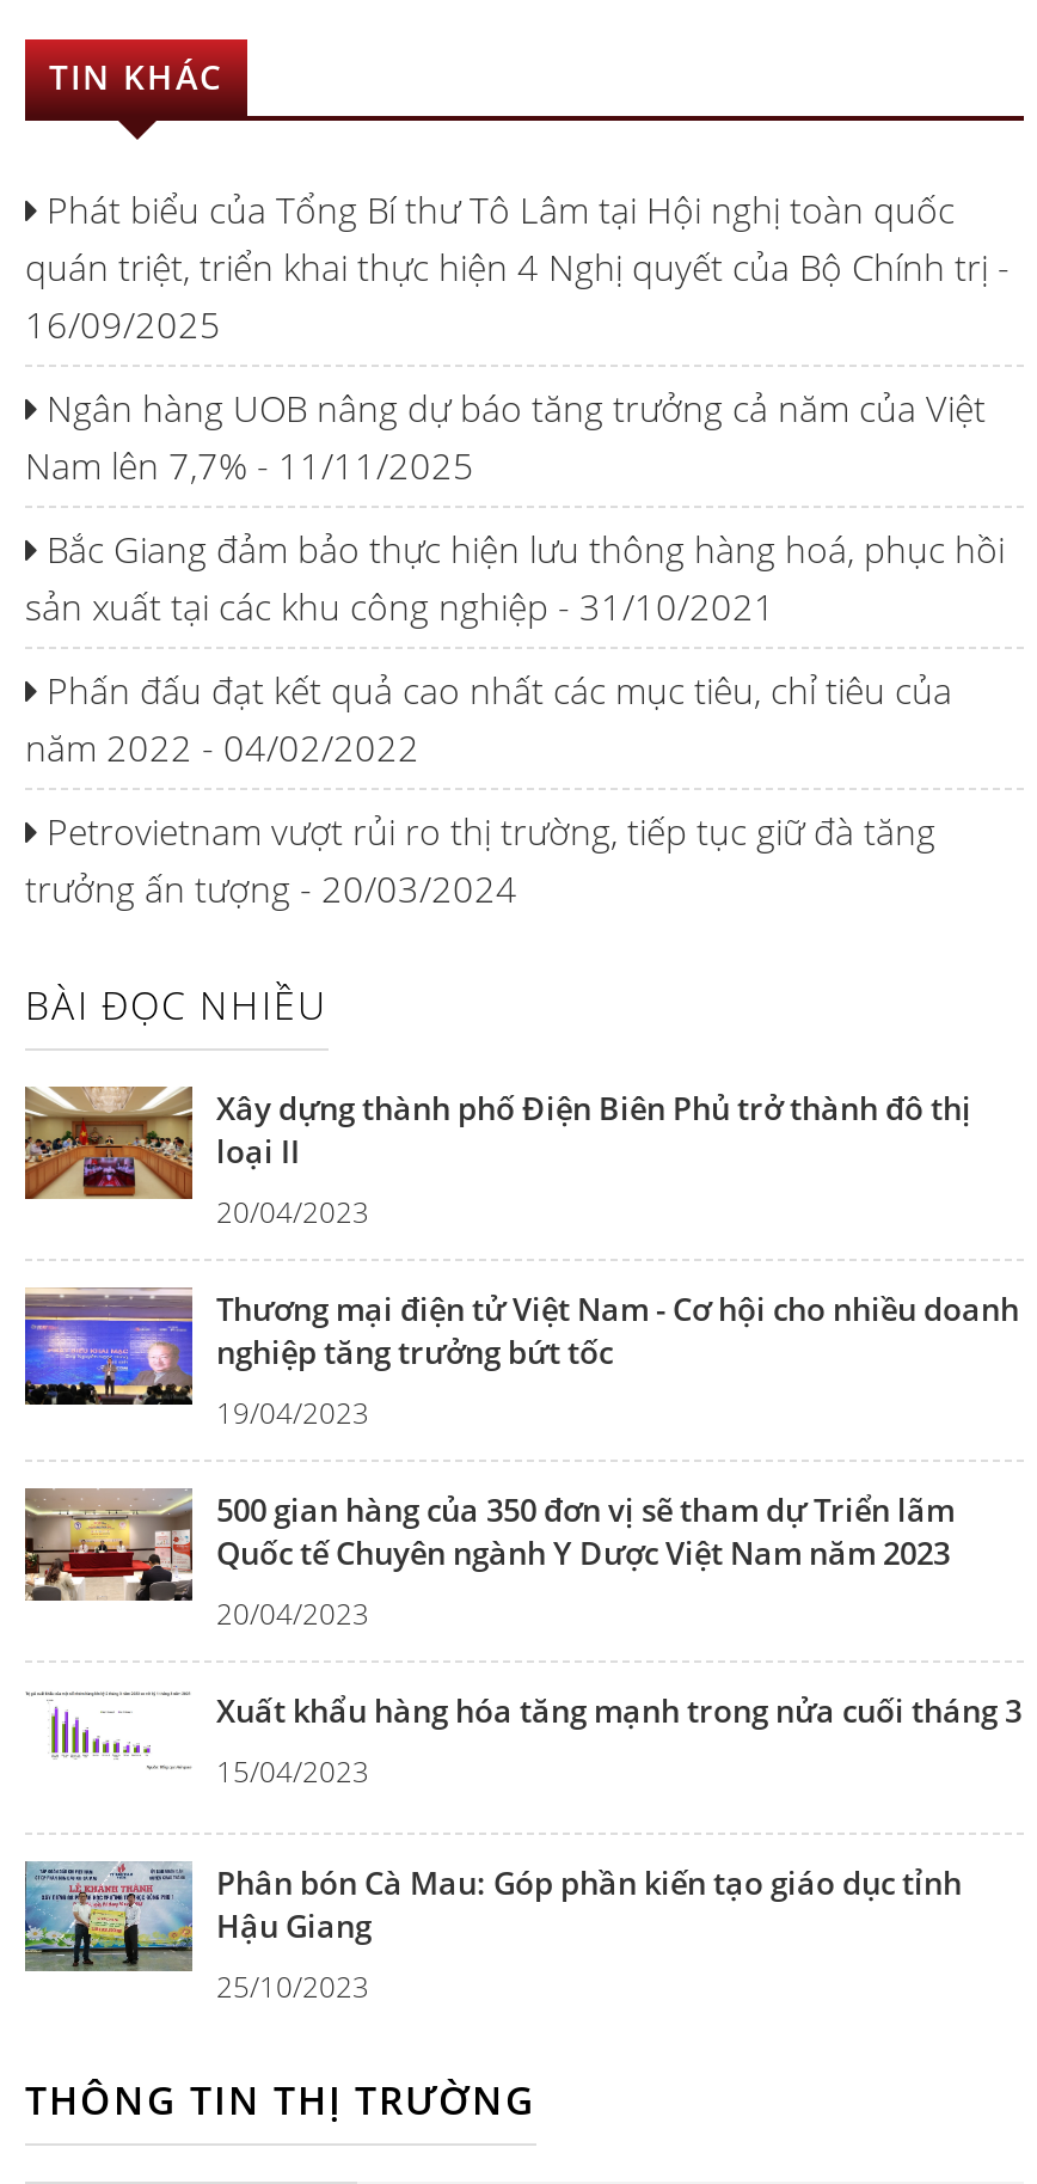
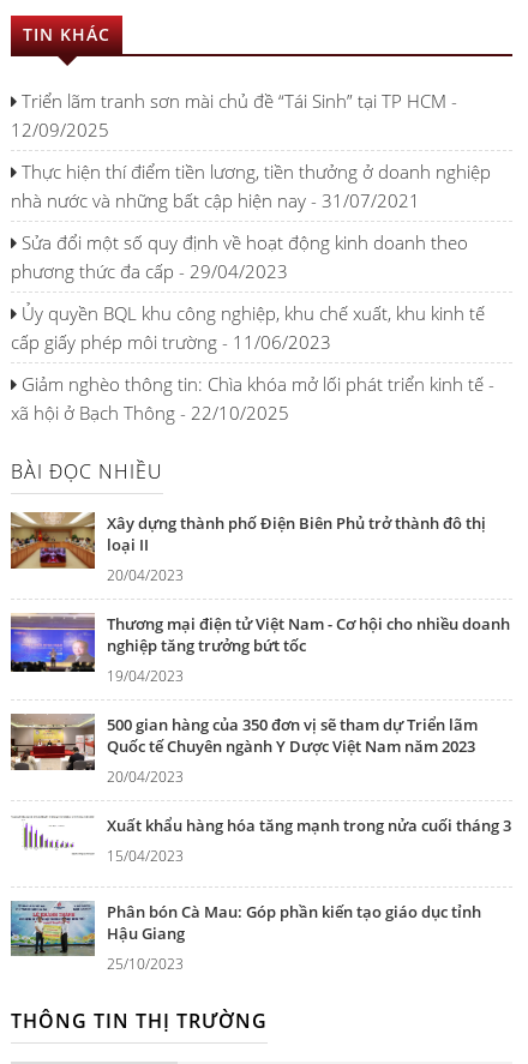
- Phát biểu của Tổng Bí thư Tô Lâm tại Hội nghị toàn quốc
- quán triệt, triển khai thực hiện 4 Nghị quyết của Bộ Chính trị -
- 16/09/2025
+ Triển lãm tranh sơn mài chủ đề “Tái Sinh” tại TP HCM -
+ 12/09/2025

- Ngân hàng UOB nâng dự báo tăng trưởng cả năm của Việt
- Nam lên 7,7% - 11/11/2025
+ Thực hiện thí điểm tiền lương, tiền thưởng ở doanh nghiệp
+ nhà nước và những bất cập hiện nay - 31/07/2021

- Bắc Giang đảm bảo thực hiện lưu thông hàng hoá, phục hồi
- sản xuất tại các khu công nghiệp - 31/10/2021
+ Sửa đổi một số quy định về hoạt động kinh doanh theo
+ phương thức đa cấp - 29/04/2023

- Phấn đấu đạt kết quả cao nhất các mục tiêu, chỉ tiêu của
- năm 2022 - 04/02/2022
+ Ủy quyền BQL khu công nghiệp, khu chế xuất, khu kinh tế
+ cấp giấy phép môi trường - 11/06/2023

- Petrovietnam vượt rủi ro thị trường, tiếp tục giữ đà tăng
- trưởng ấn tượng - 20/03/2024
+ Giảm nghèo thông tin: Chìa khóa mở lối phát triển kinh tế -
+ xã hội ở Bạch Thông - 22/10/2025
